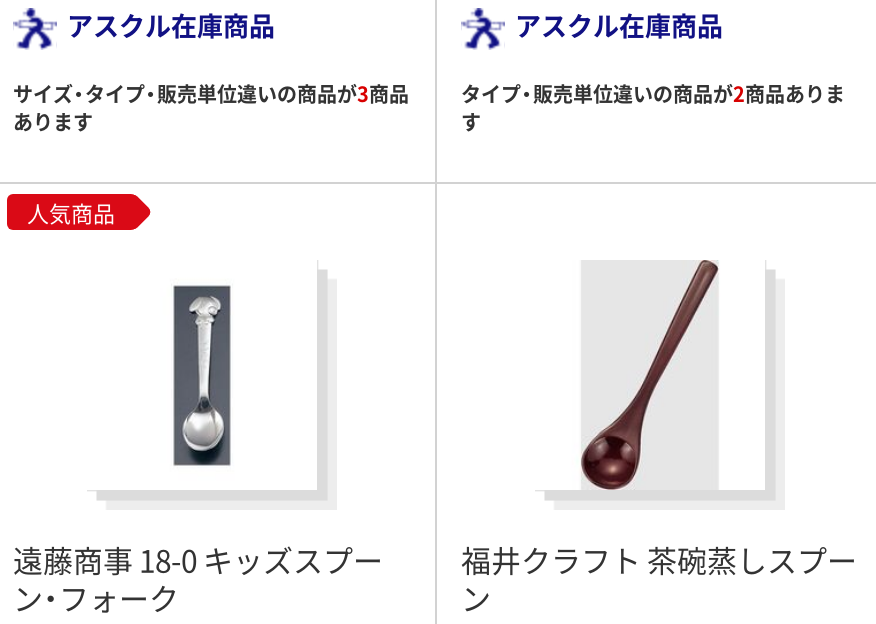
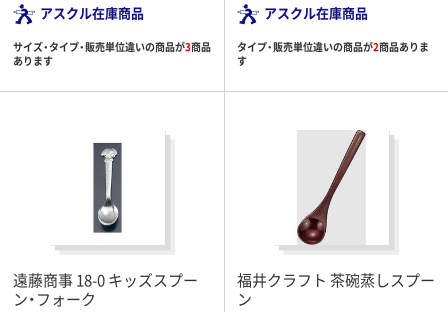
- 人気商品
